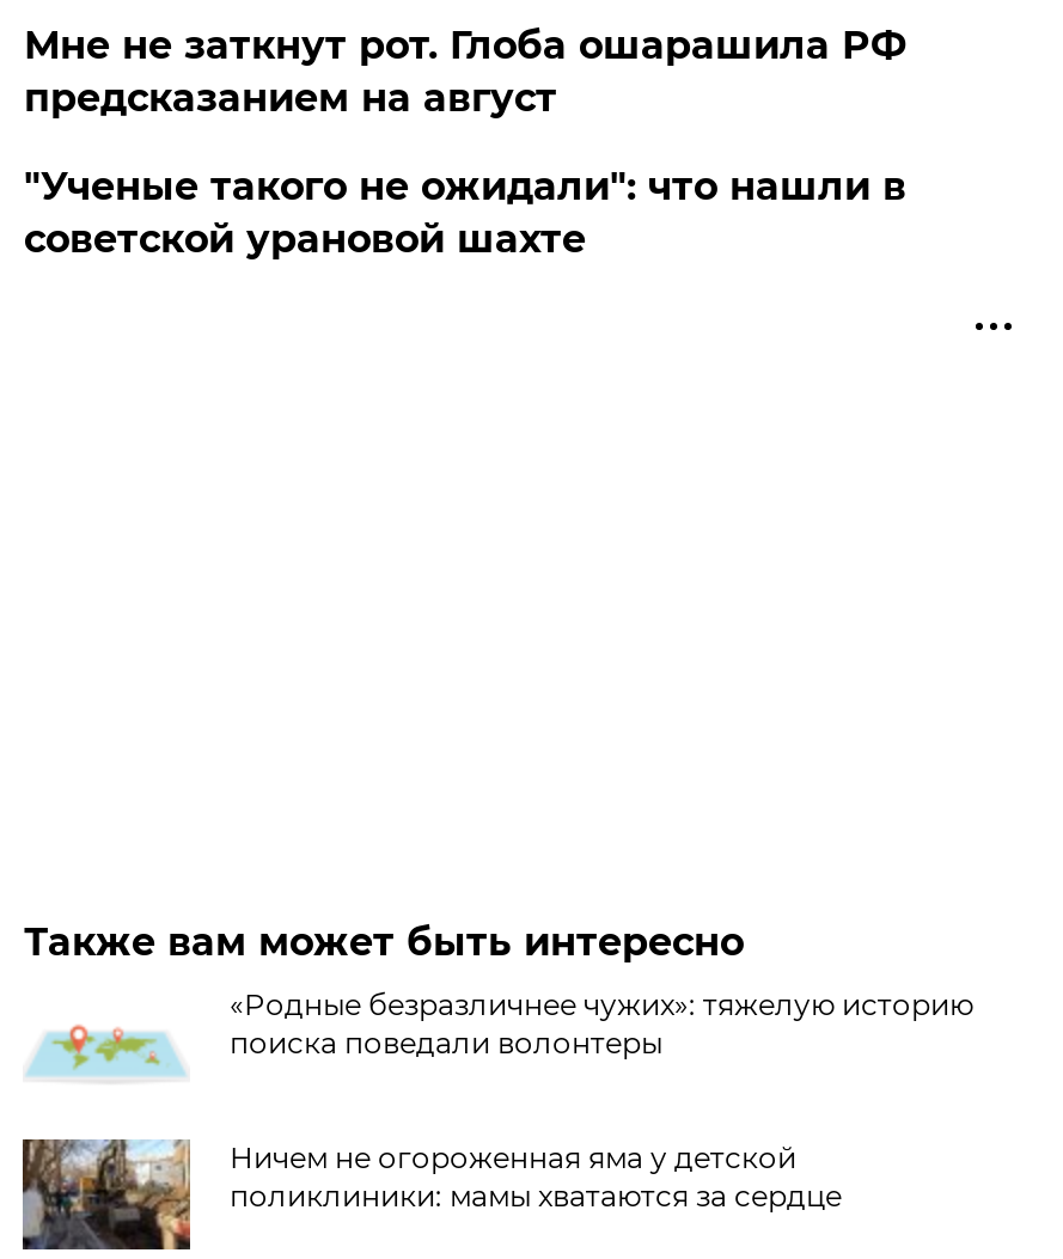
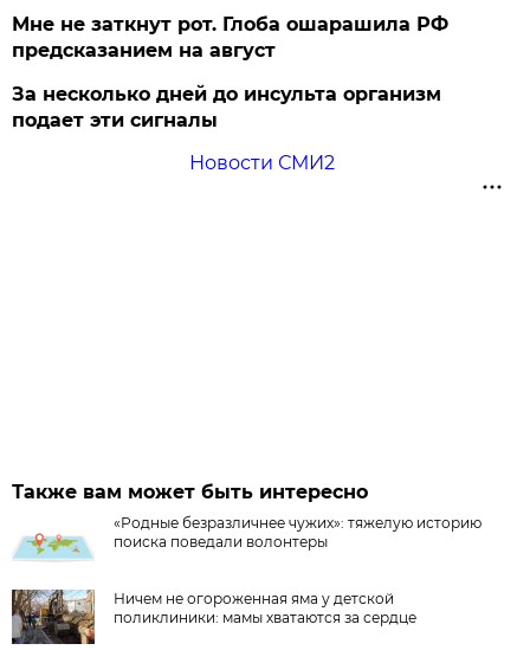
- "Ученые такого не ожидали": что нашли в
- советской урановой шахте
+ За несколько дней до инсульта организм
+ подает эти сигналы
+ Новости СМИ2
